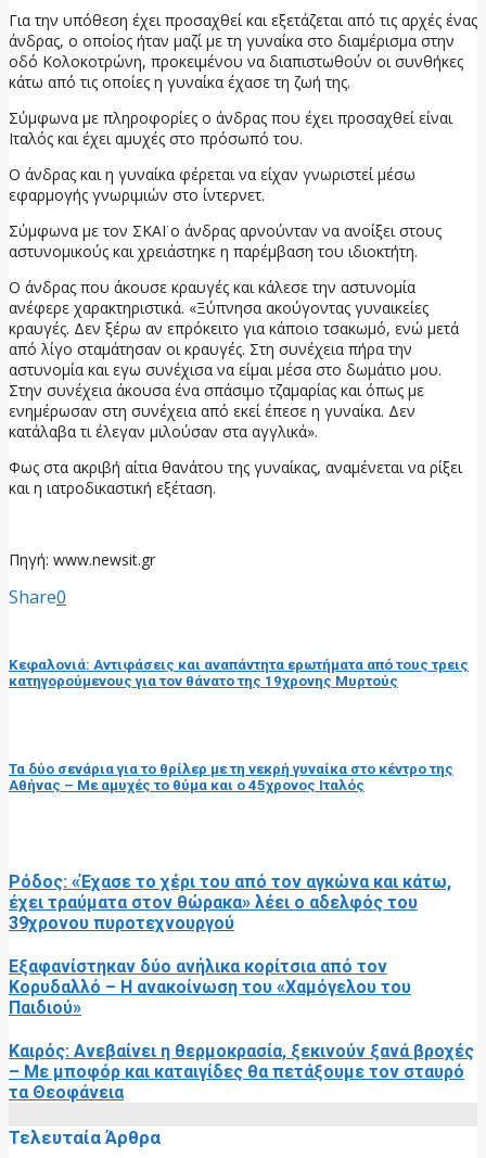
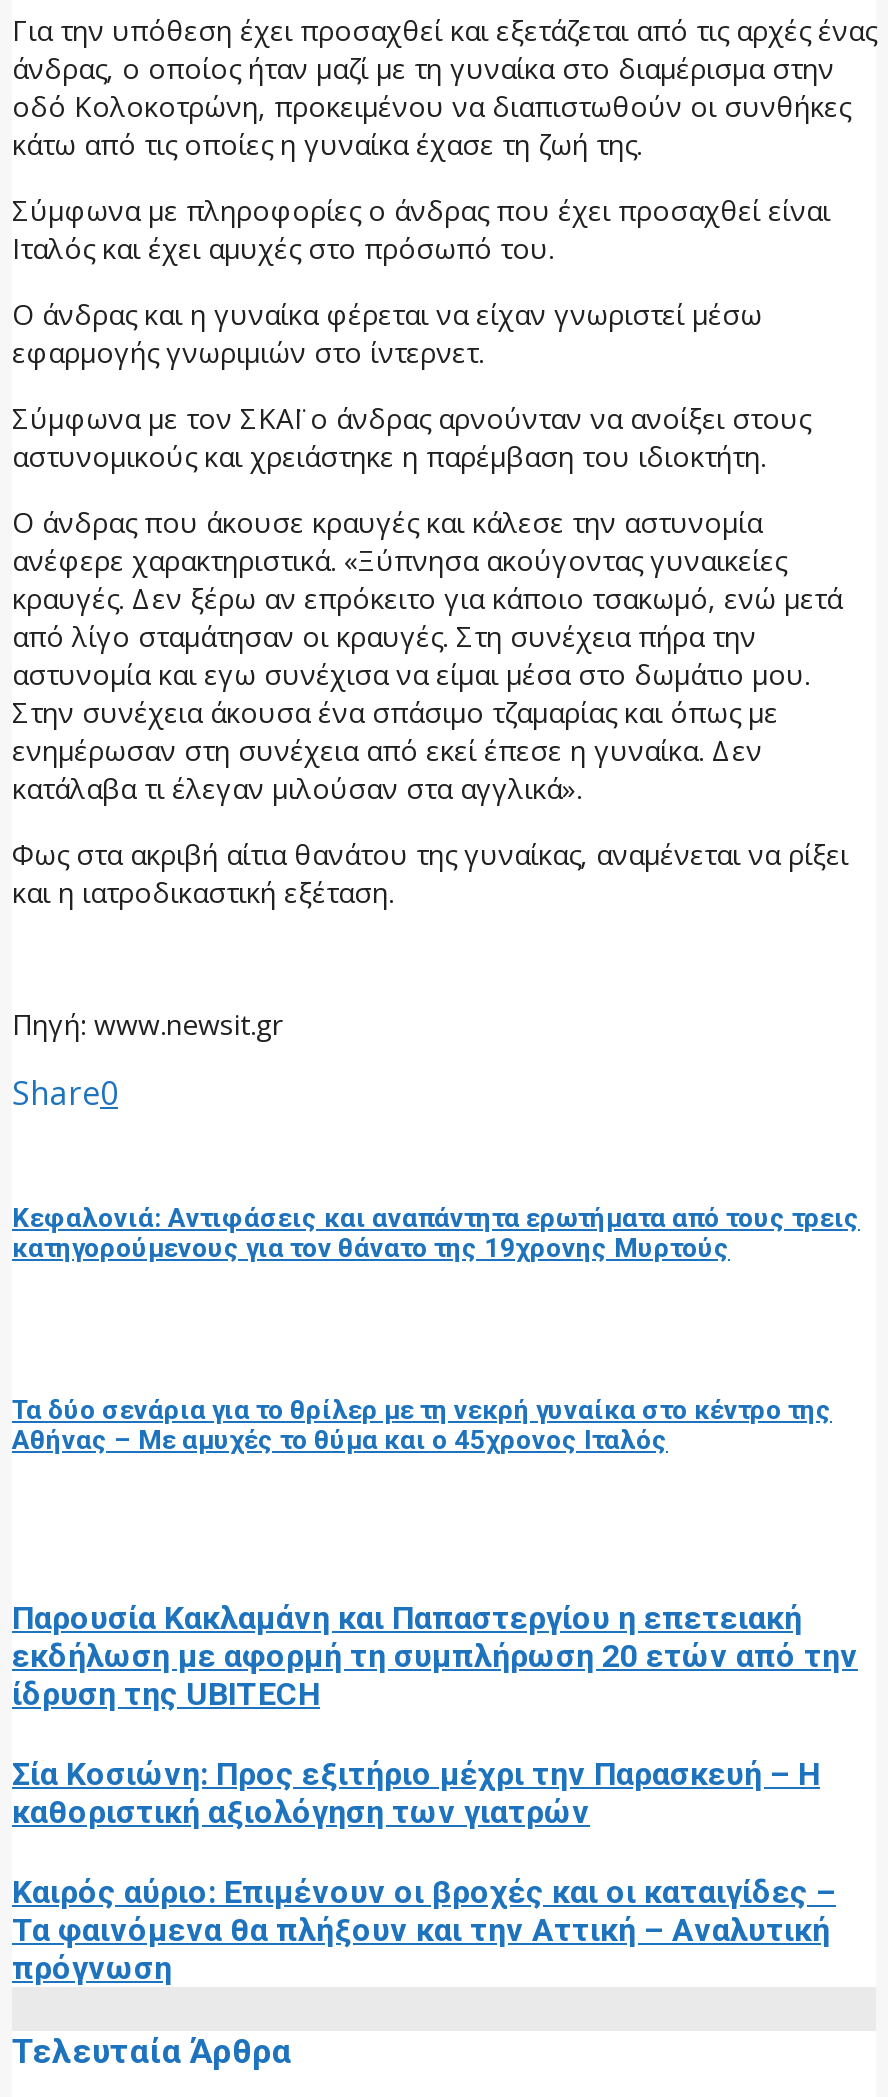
- Ρόδος: «Έχασε το χέρι του από τον αγκώνα και κάτω,
- έχει τραύματα στον θώρακα» λέει ο αδελφός του
- 39χρονου πυροτεχνουργού
+ Παρουσία Κακλαμάνη και Παπαστεργίου η επετειακή
+ εκδήλωση με αφορμή τη συμπλήρωση 20 ετών από την
+ ίδρυση της UBITECH

- Εξαφανίστηκαν δύο ανήλικα κορίτσια από τον
- Κορυδαλλό – Η ανακοίνωση του «Χαμόγελου του
- Παιδιού»
+ Σία Κοσιώνη: Προς εξιτήριο μέχρι την Παρασκευή – Η
+ καθοριστική αξιολόγηση των γιατρών

- Καιρός: Ανεβαίνει η θερμοκρασία, ξεκινούν ξανά βροχές
- – Με μποφόρ και καταιγίδες θα πετάξουμε τον σταυρό
- τα Θεοφάνεια
+ Καιρός αύριο: Επιμένουν οι βροχές και οι καταιγίδες –
+ Τα φαινόμενα θα πλήξουν και την Αττική – Αναλυτική
+ πρόγνωση
